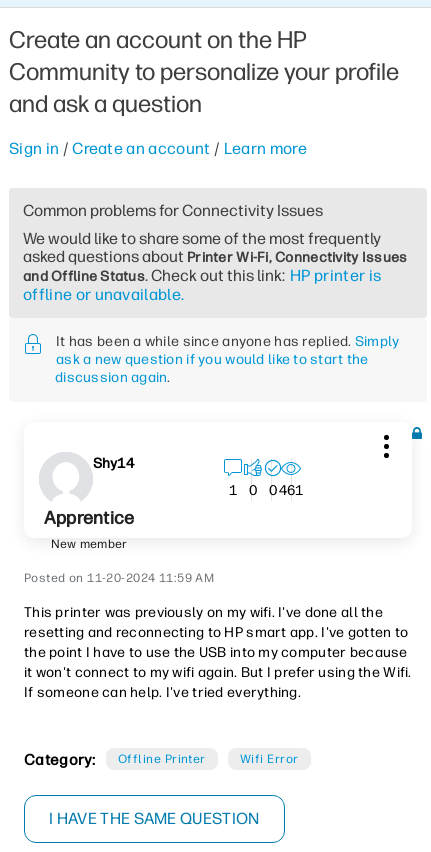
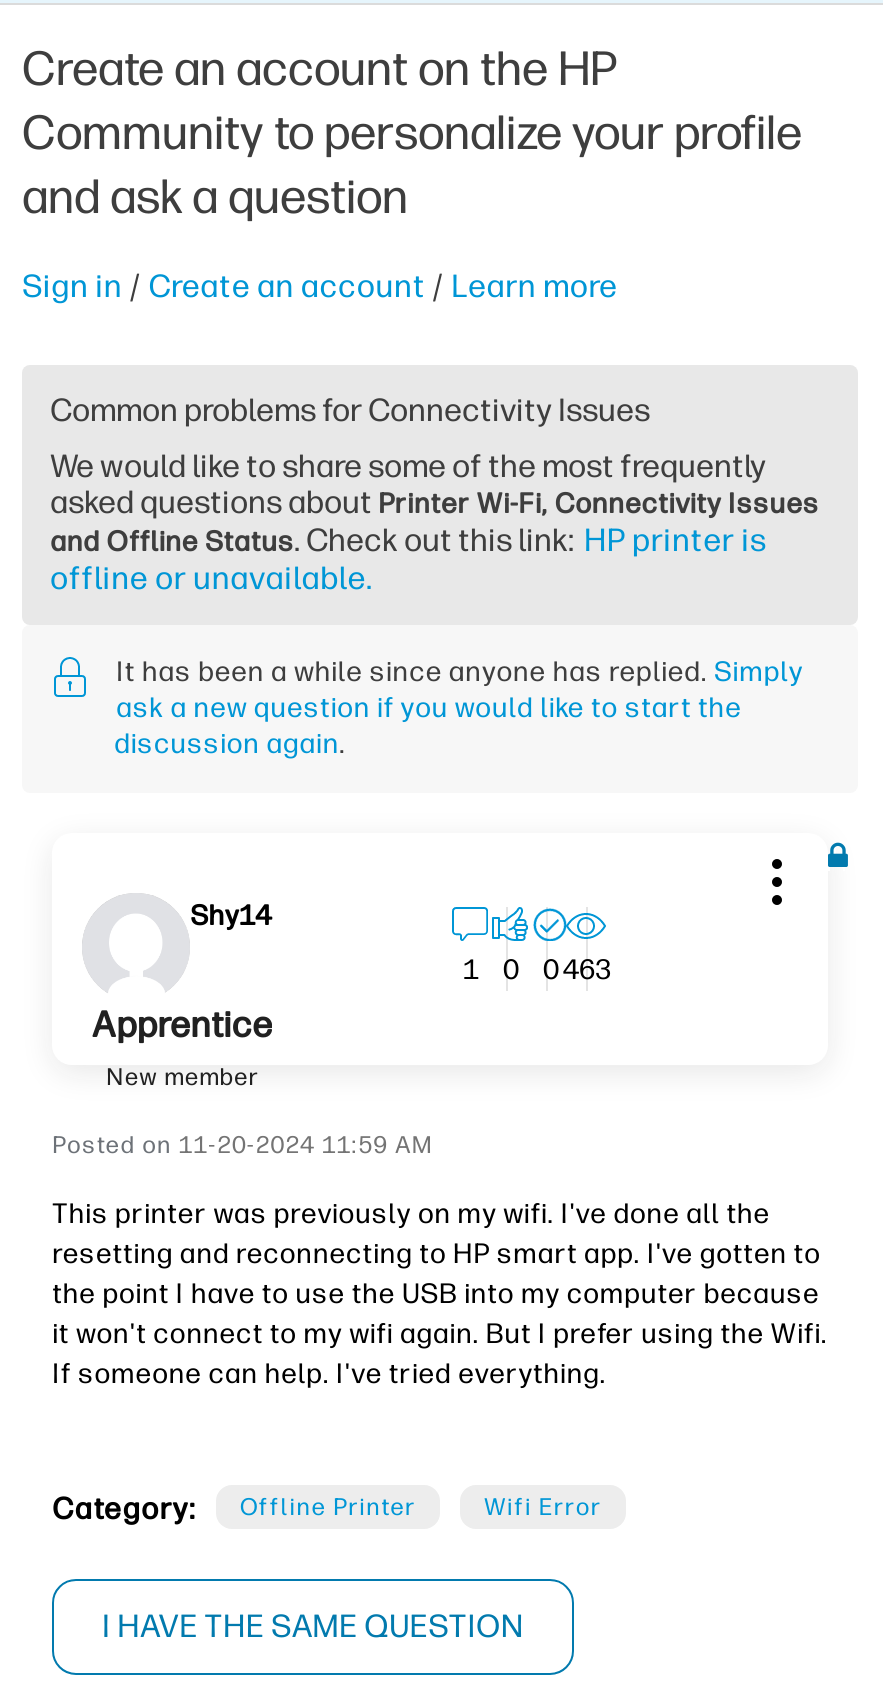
- 1 0 0 461
+ 1 0 0 463
